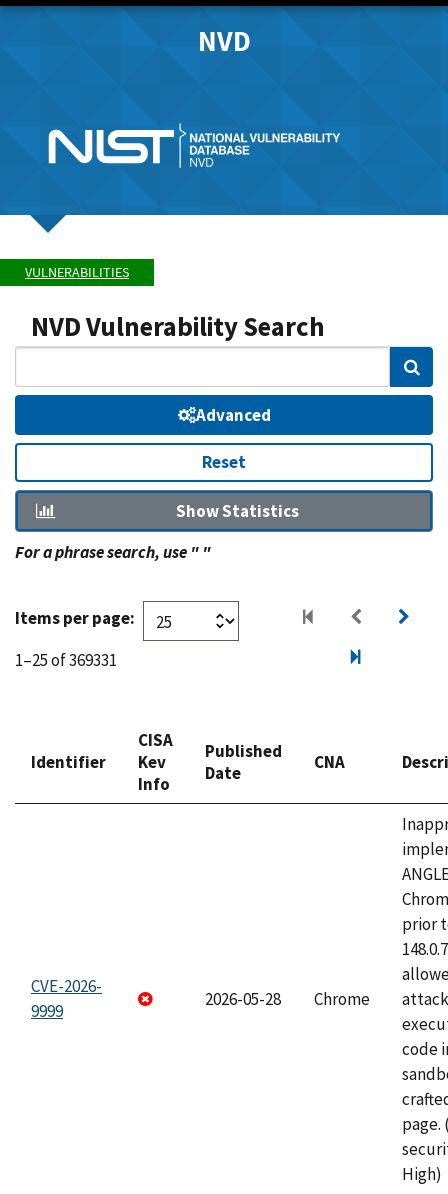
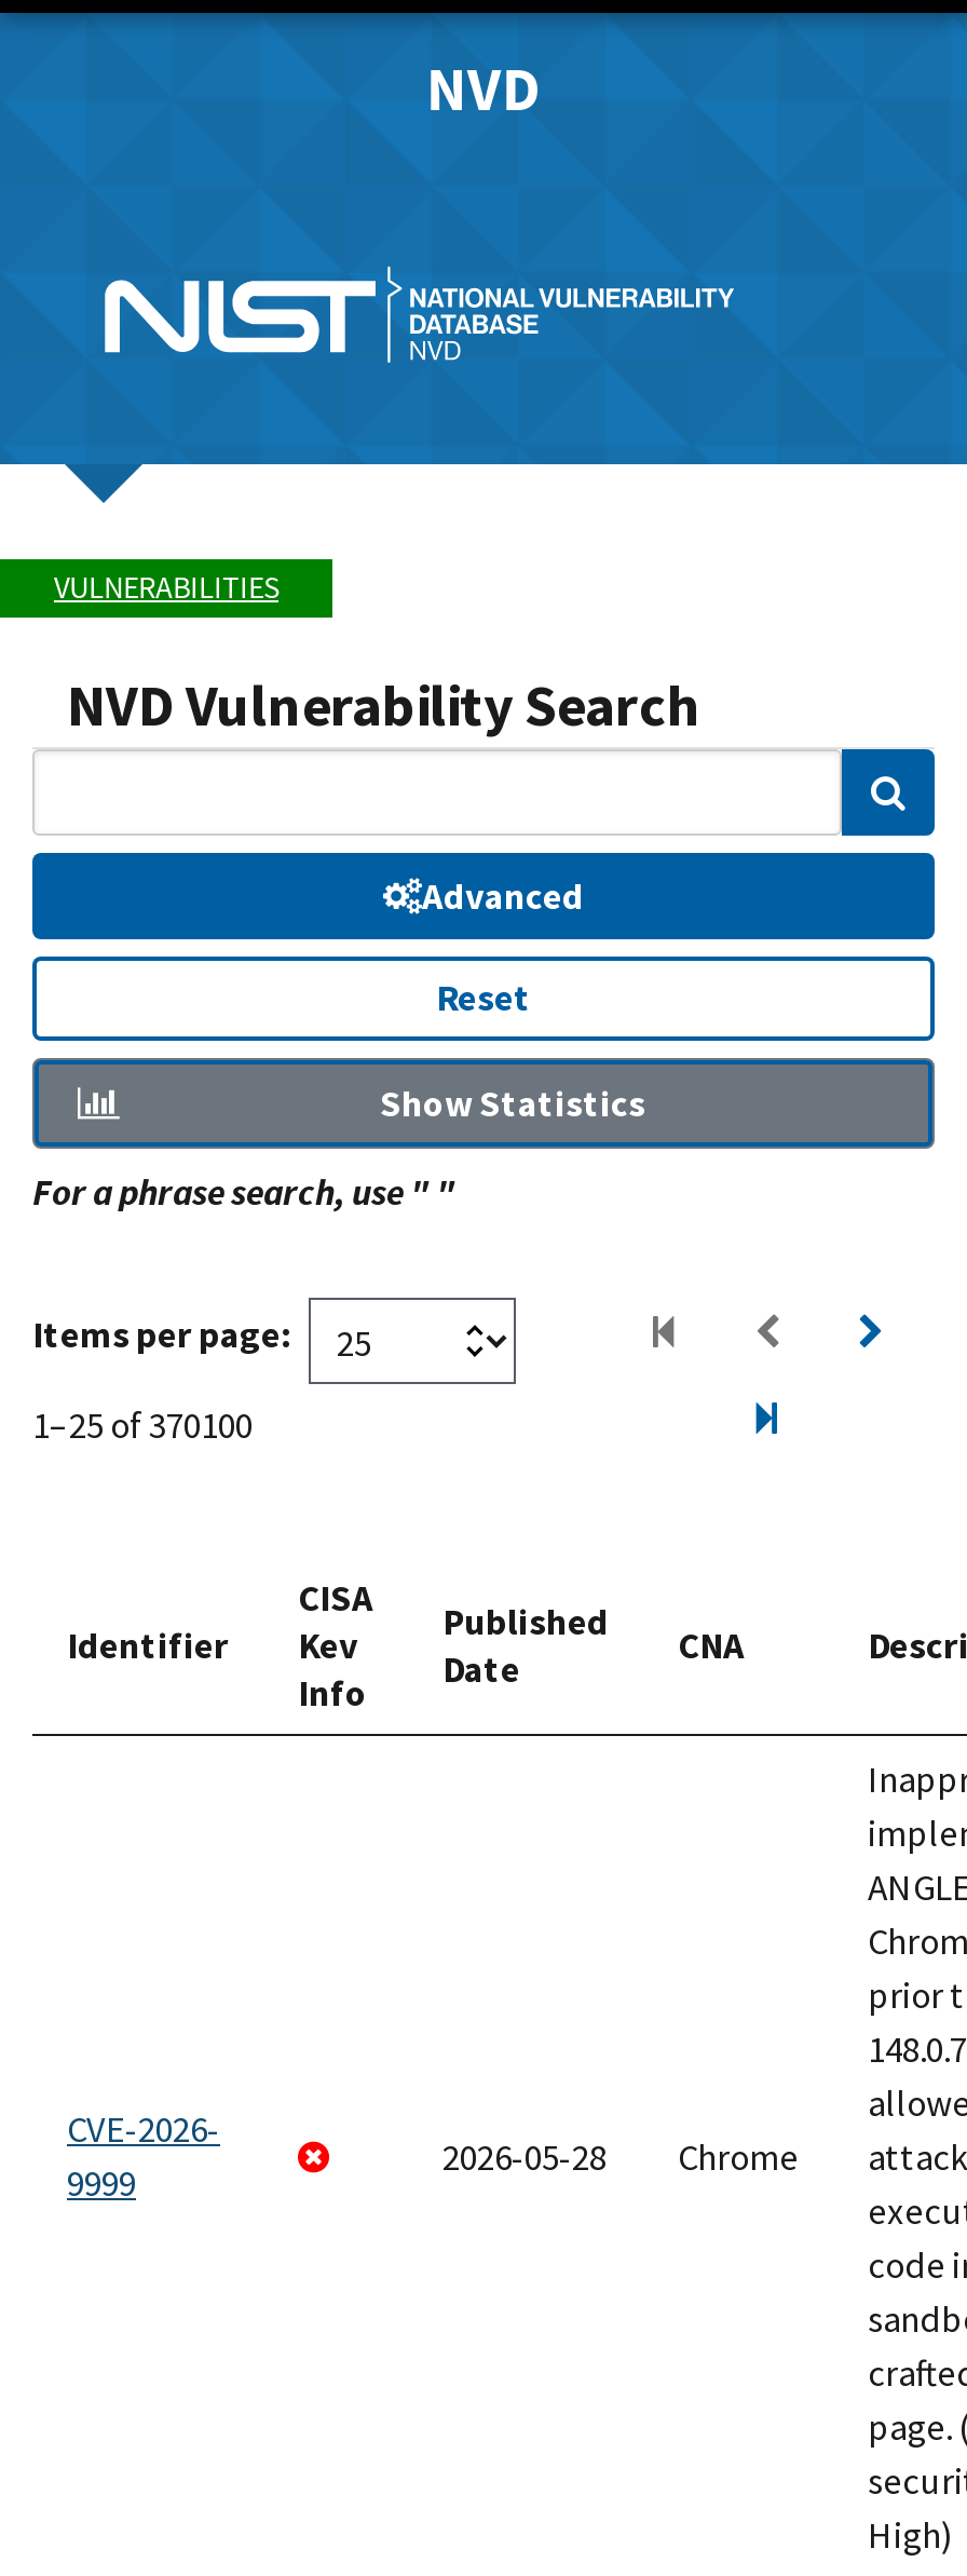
- 1–25 of 369331
+ 1–25 of 370100
